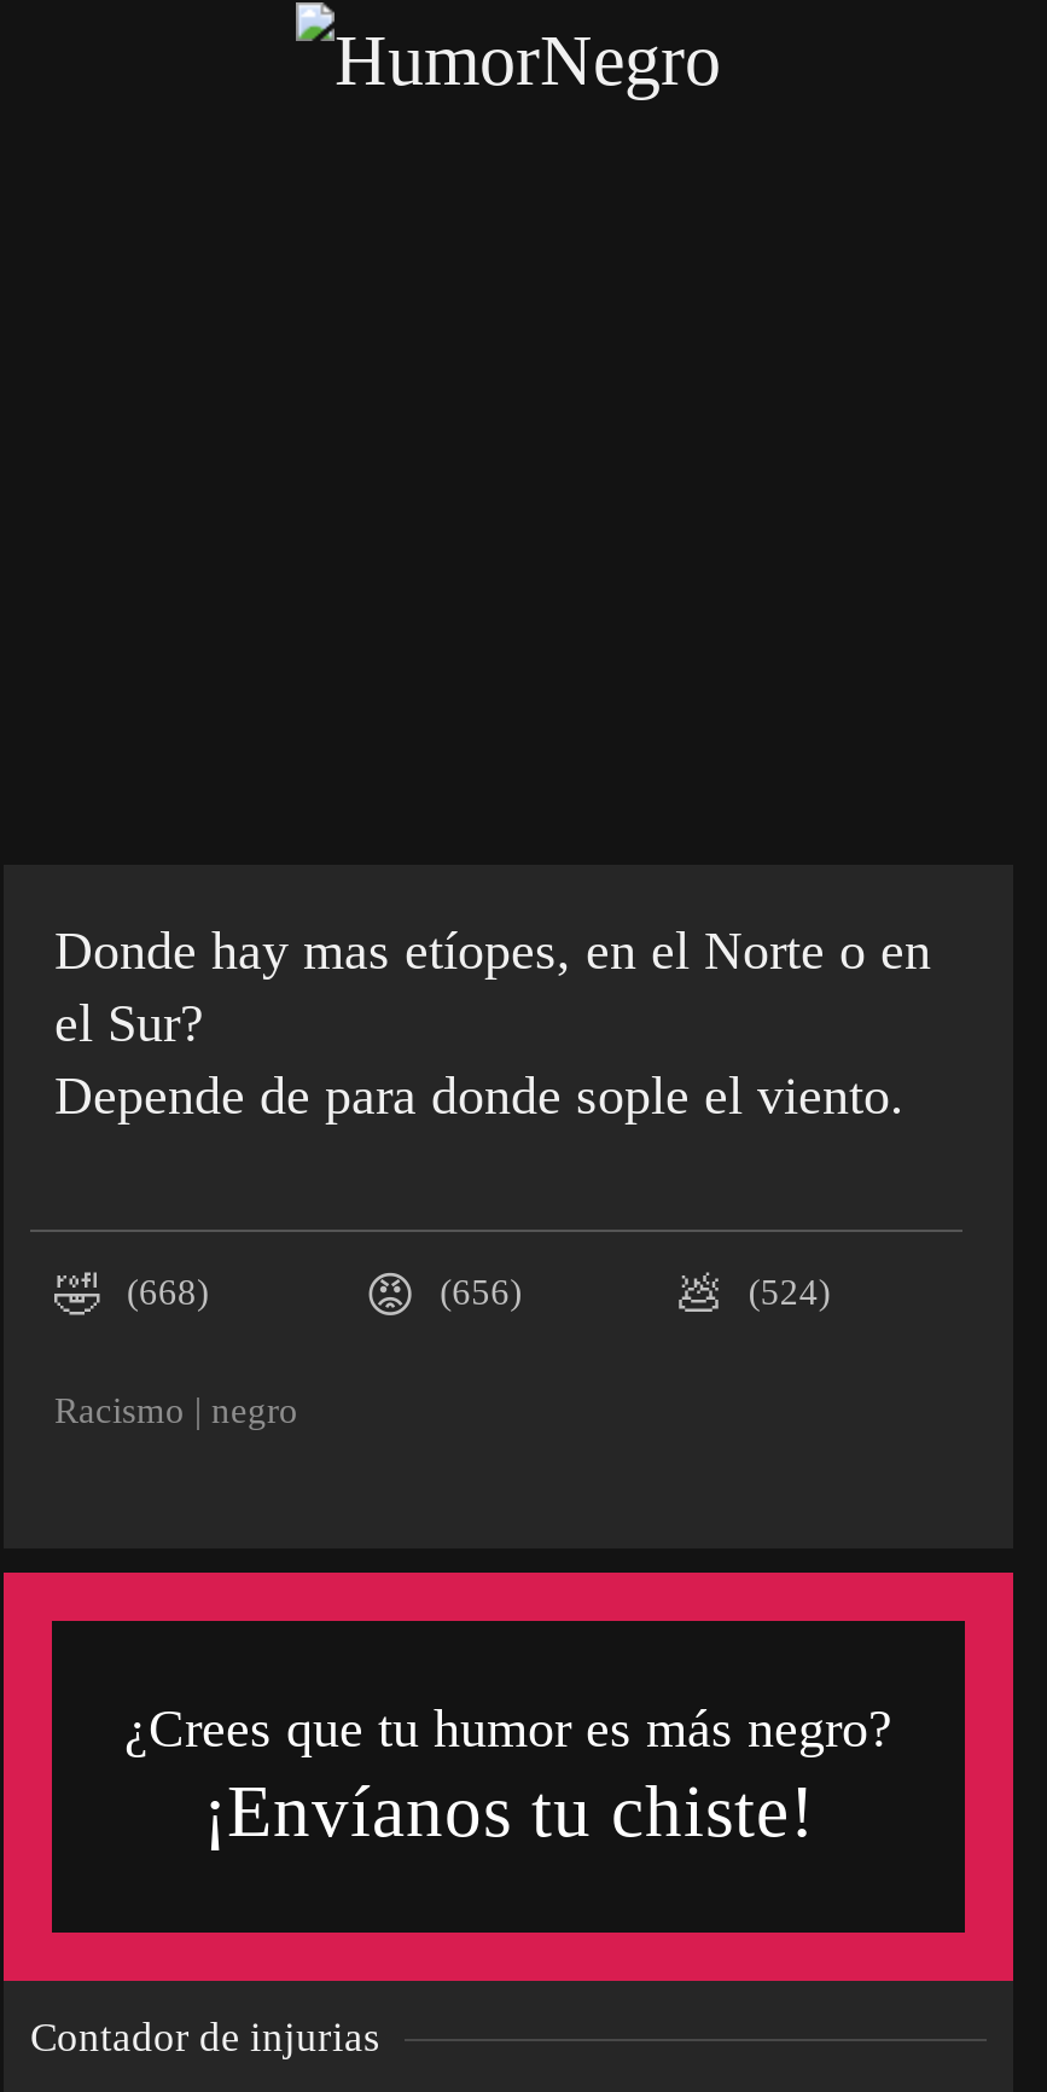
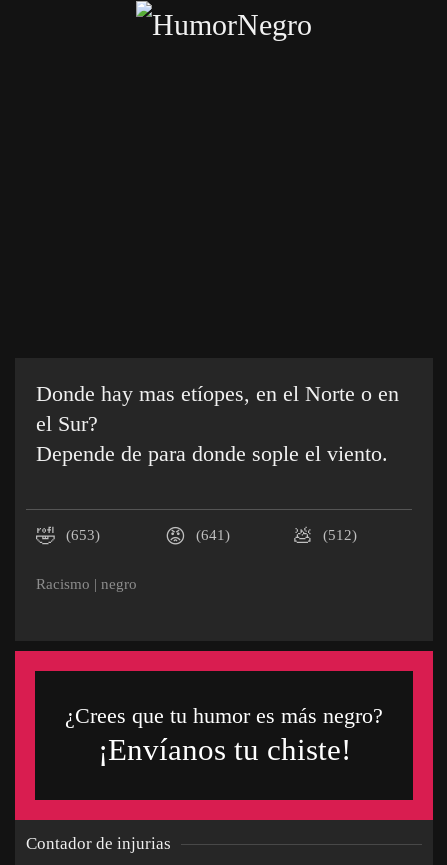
- (668)
+ (653)

- (656)
+ (641)

- (524)
+ (512)
